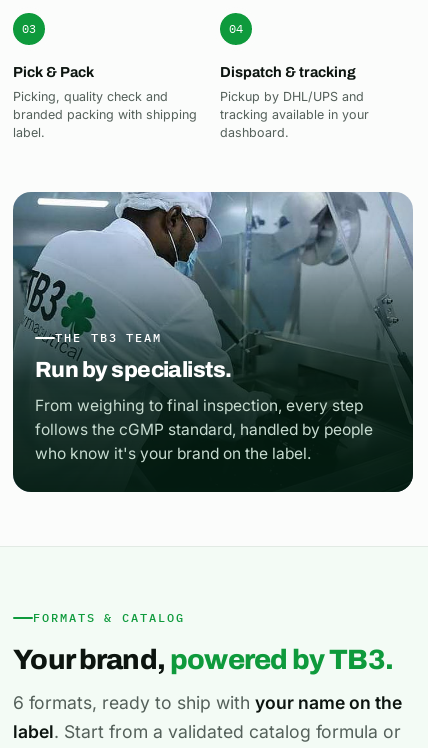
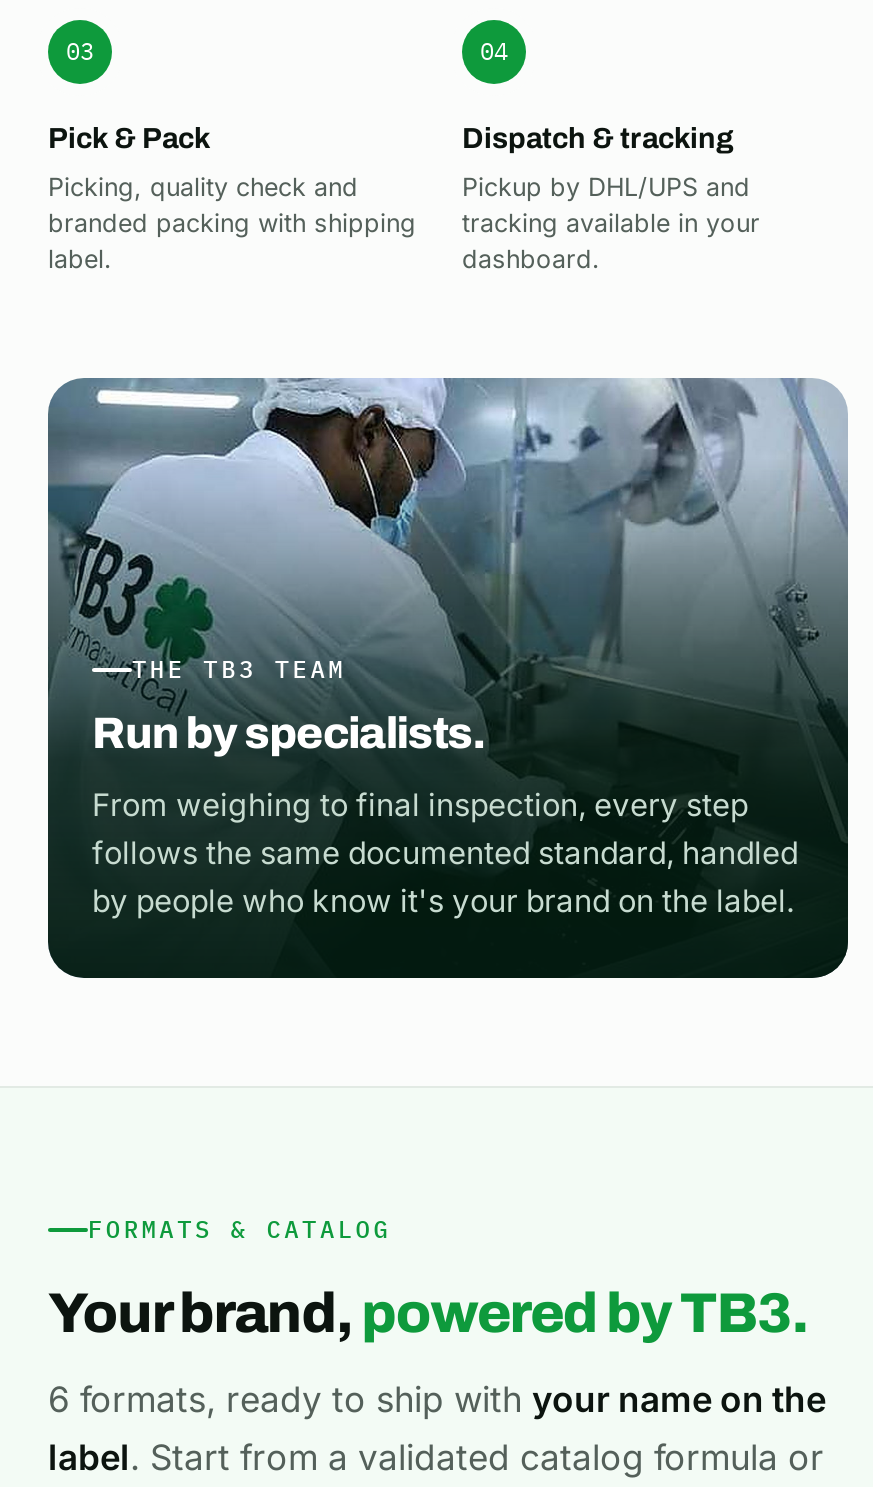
- follows the cGMP standard, handled by people
- who know it's your brand on the label.
+ follows the same documented standard, handled
+ by people who know it's your brand on the label.
